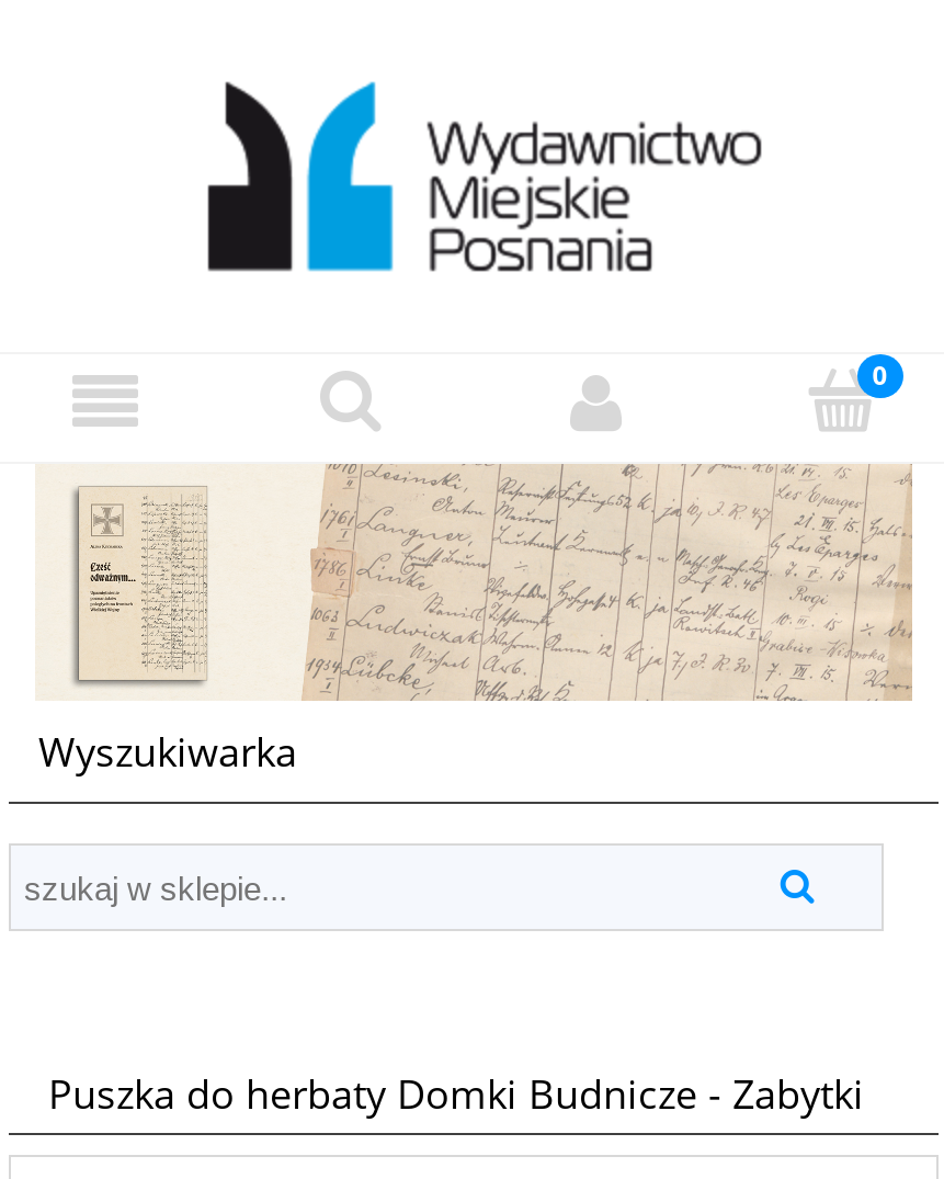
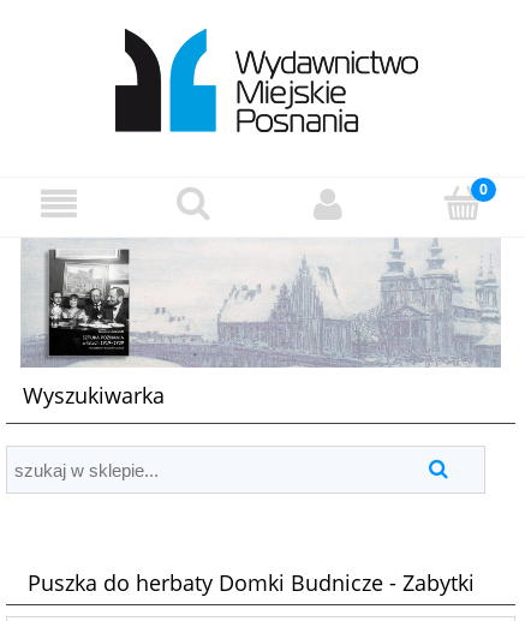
- [image]
+ [image]
